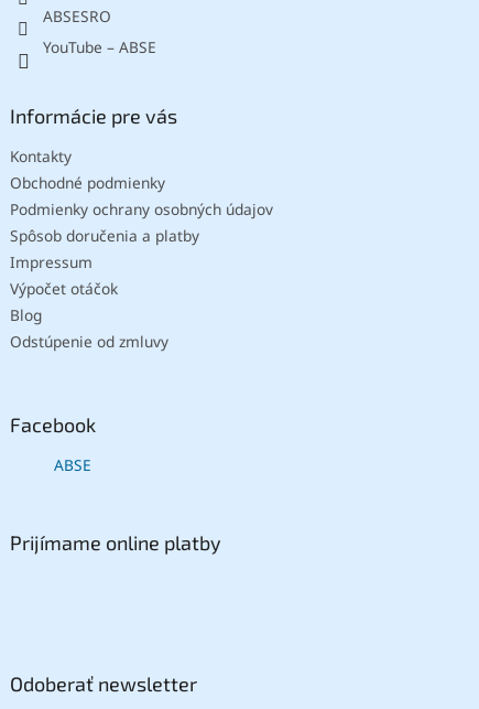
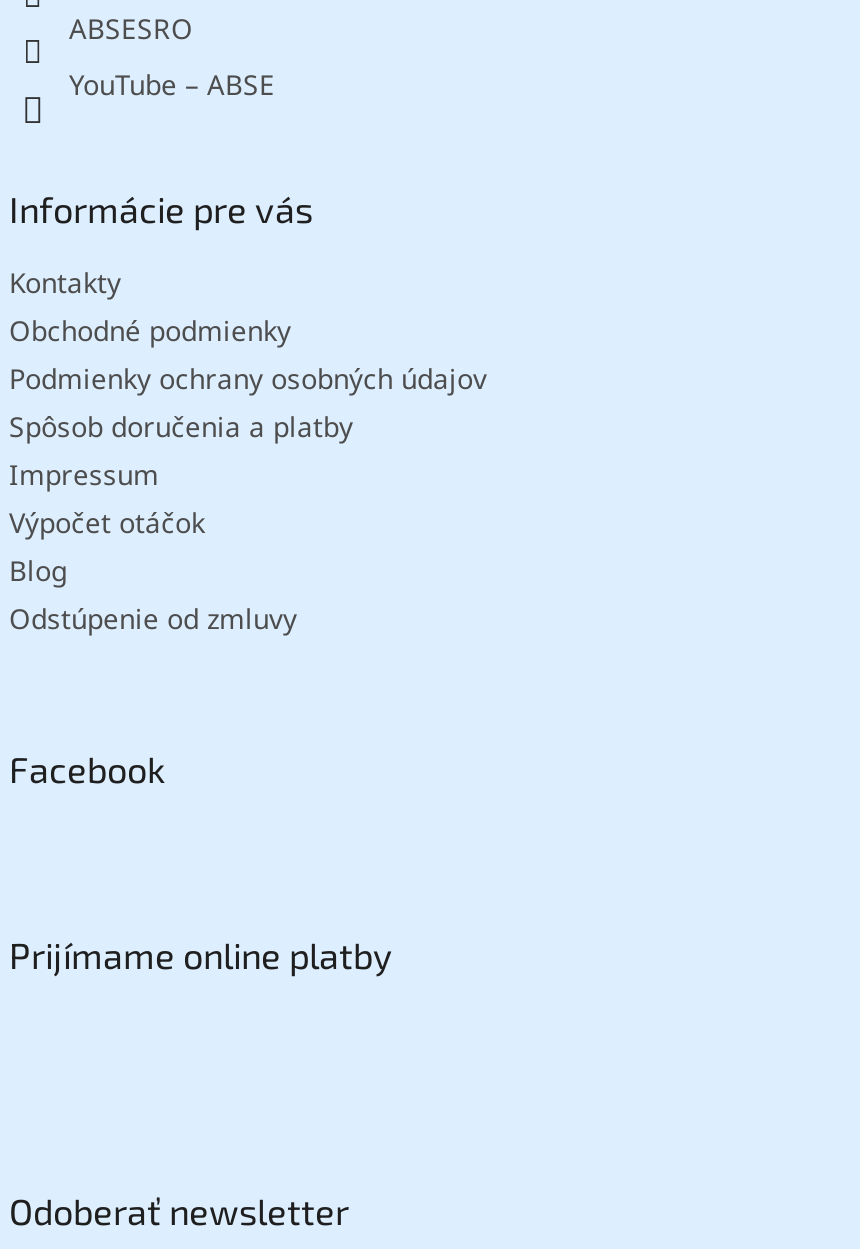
- ABSE
